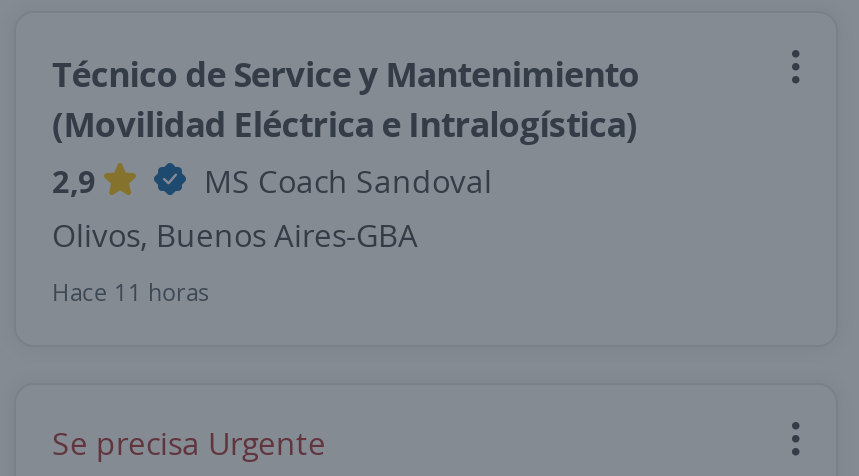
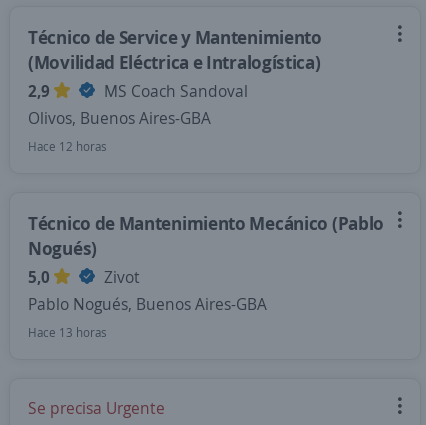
- Hace 11 horas
+ Hace 12 horas
+ Técnico de Mantenimiento Mecánico (Pablo
+ Nogués)
+ 5,0
+ Zivot
+ Pablo Nogués, Buenos Aires-GBA
+ Hace 13 horas
